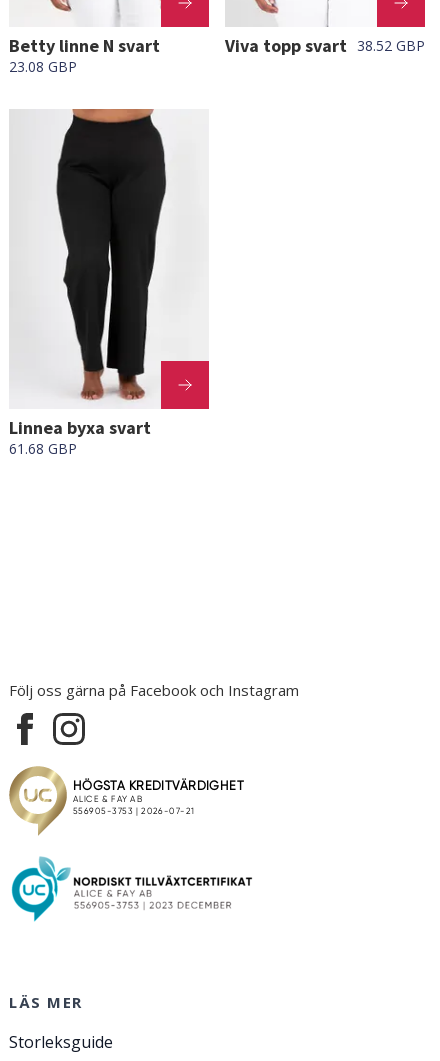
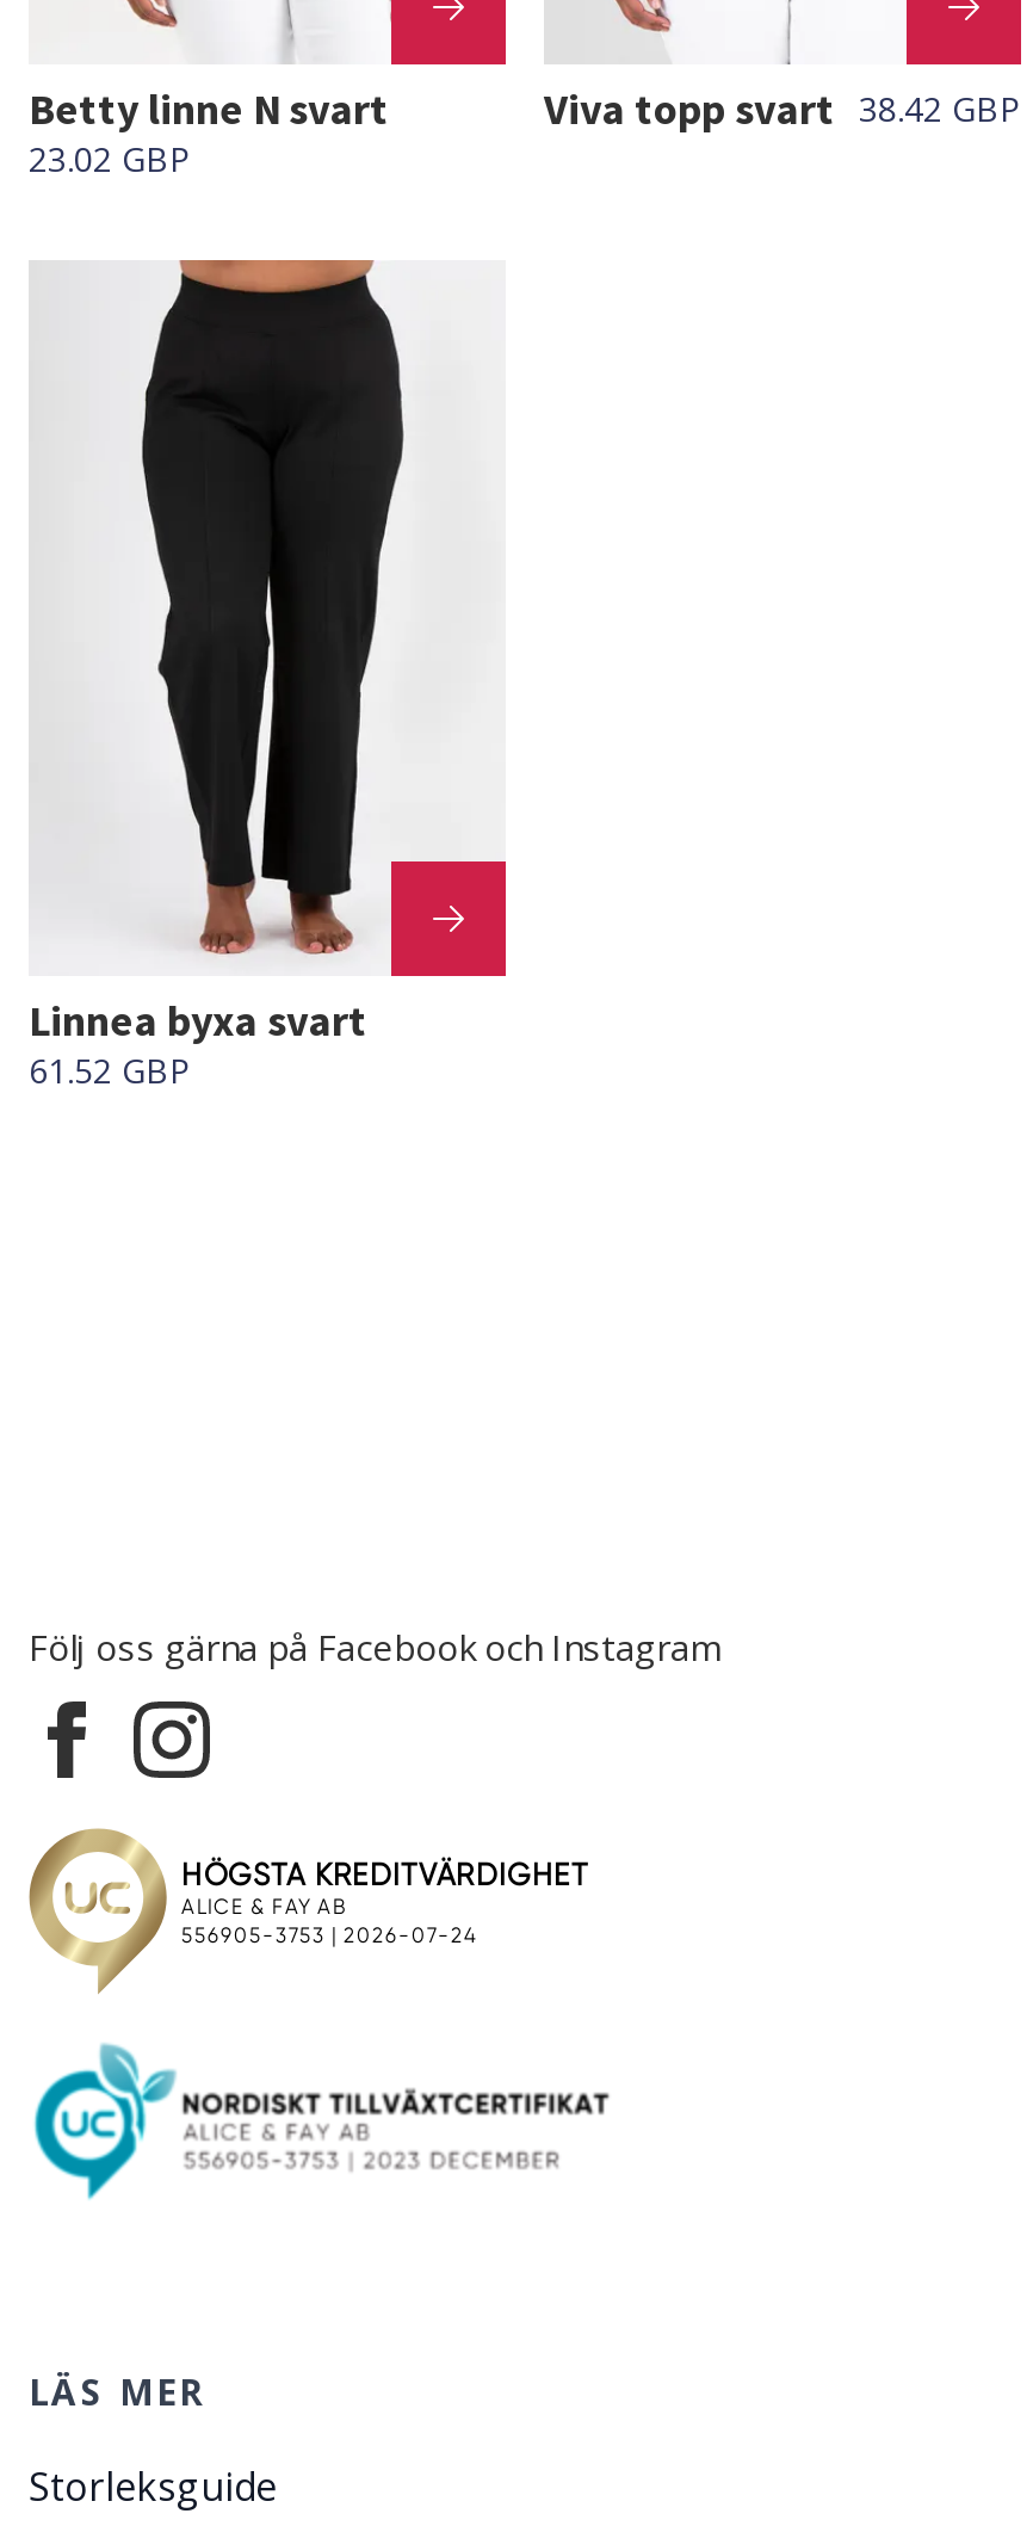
- Viva topp svart 38.52 GBP
+ Viva topp svart 38.42 GBP

- 23.08 GBP
+ 23.02 GBP

- 61.68 GBP
+ 61.52 GBP
